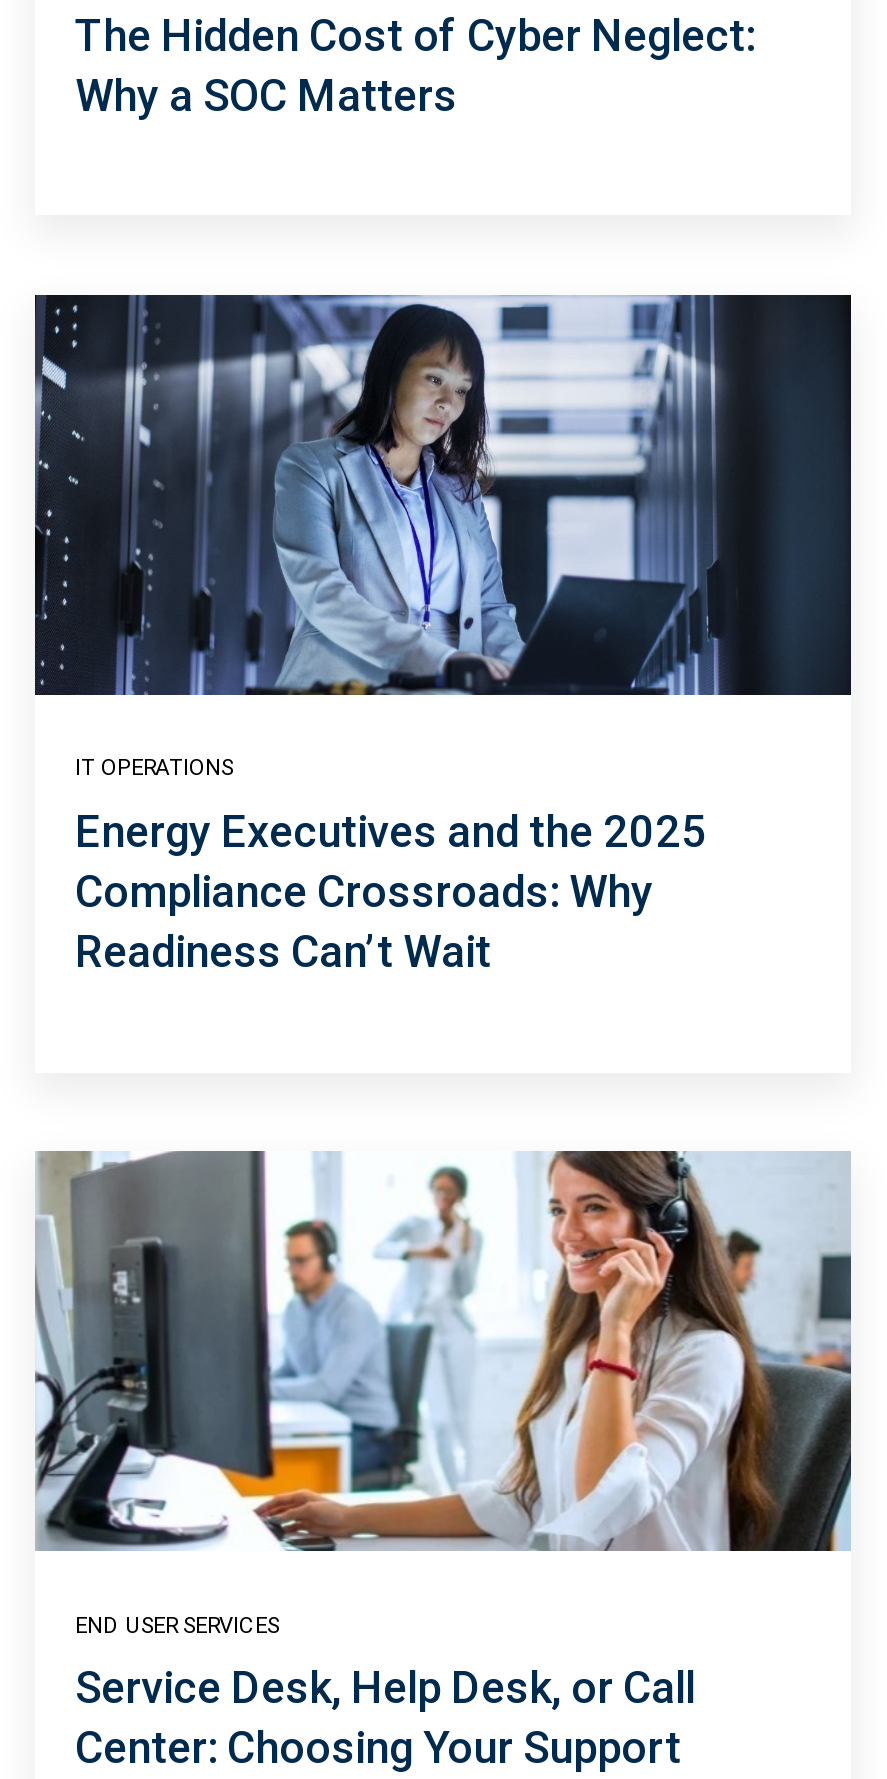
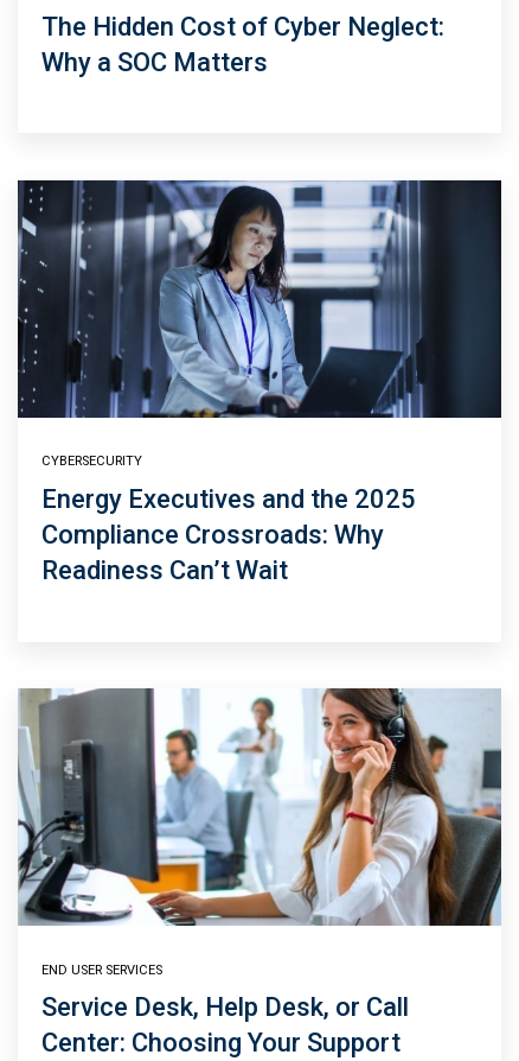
- IT OPERATIONS
+ CYBERSECURITY
